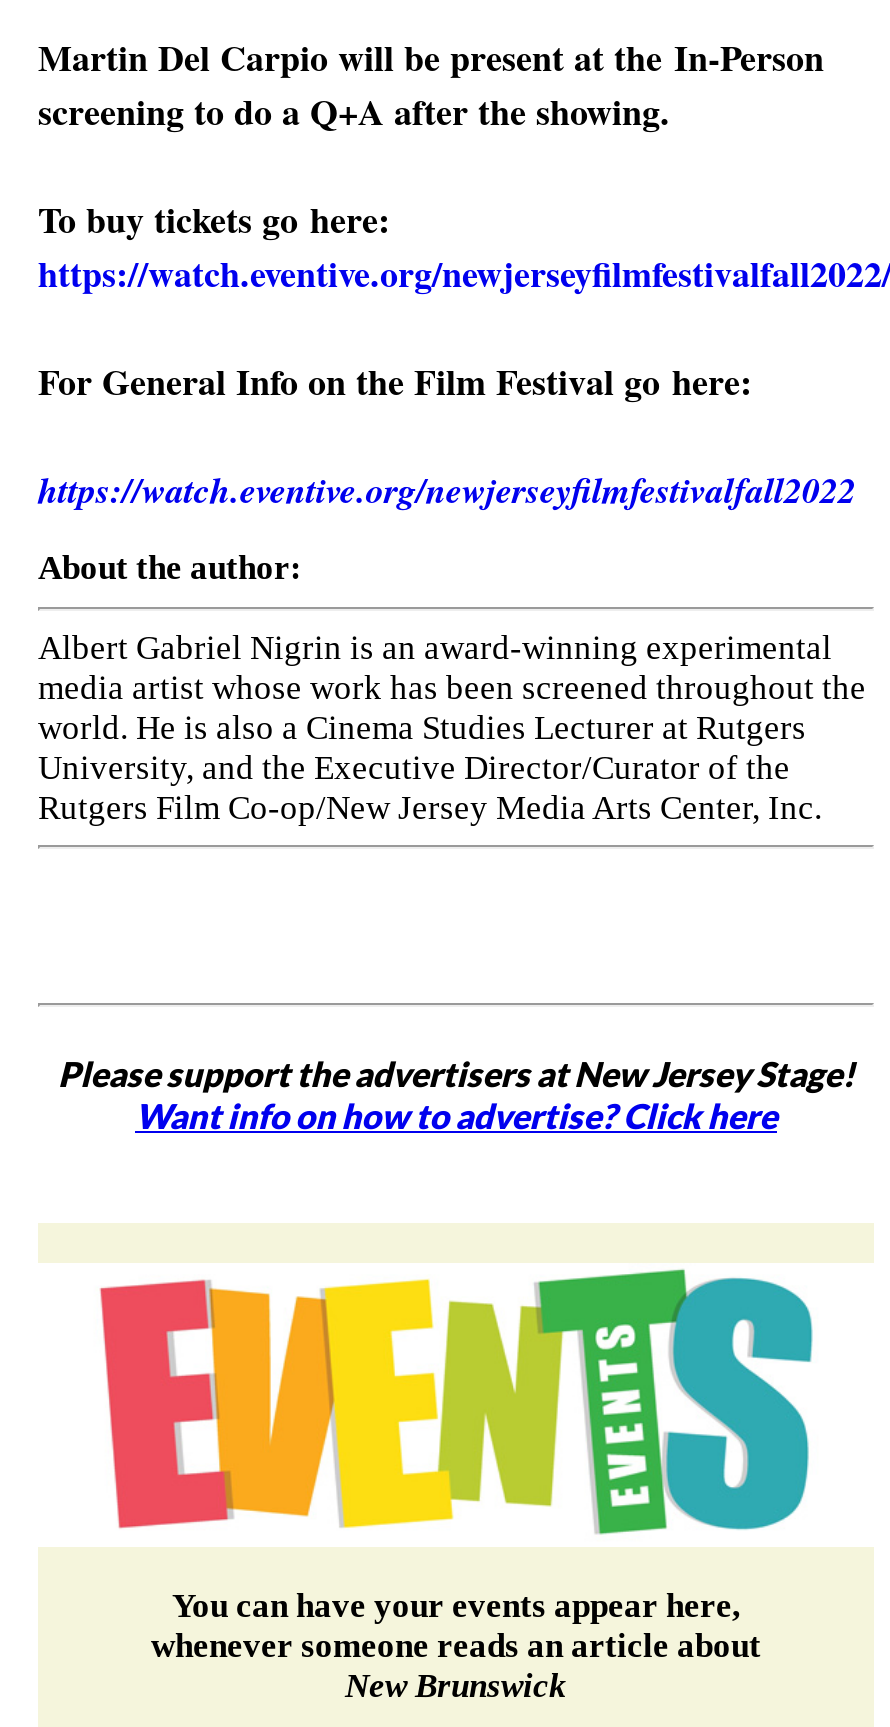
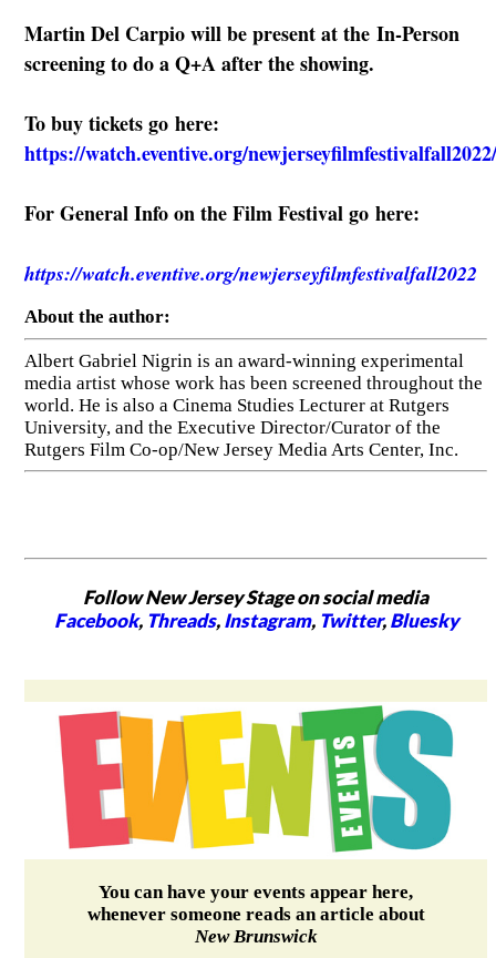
- Please support the advertisers at New Jersey Stage!
- Want info on how to advertise? Click here
+ Follow New Jersey Stage on social media
+ Facebook, Threads, Instagram, Twitter, Bluesky
